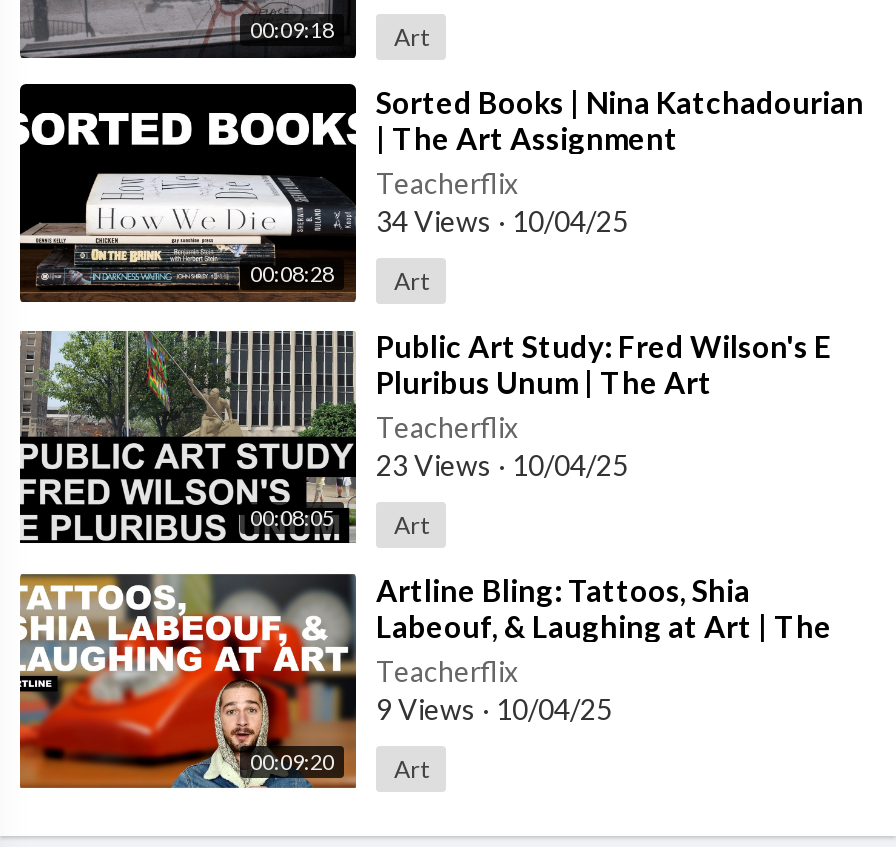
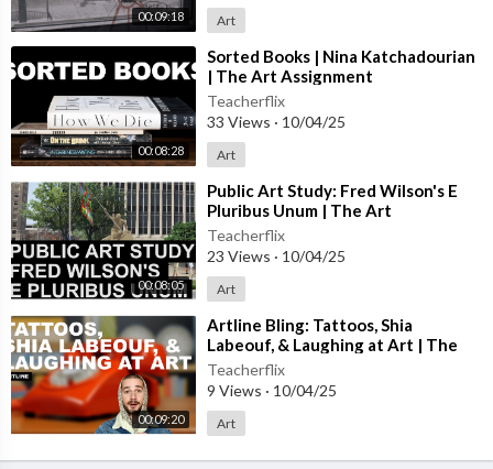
- 34 Views · 10/04/25
+ 33 Views · 10/04/25
